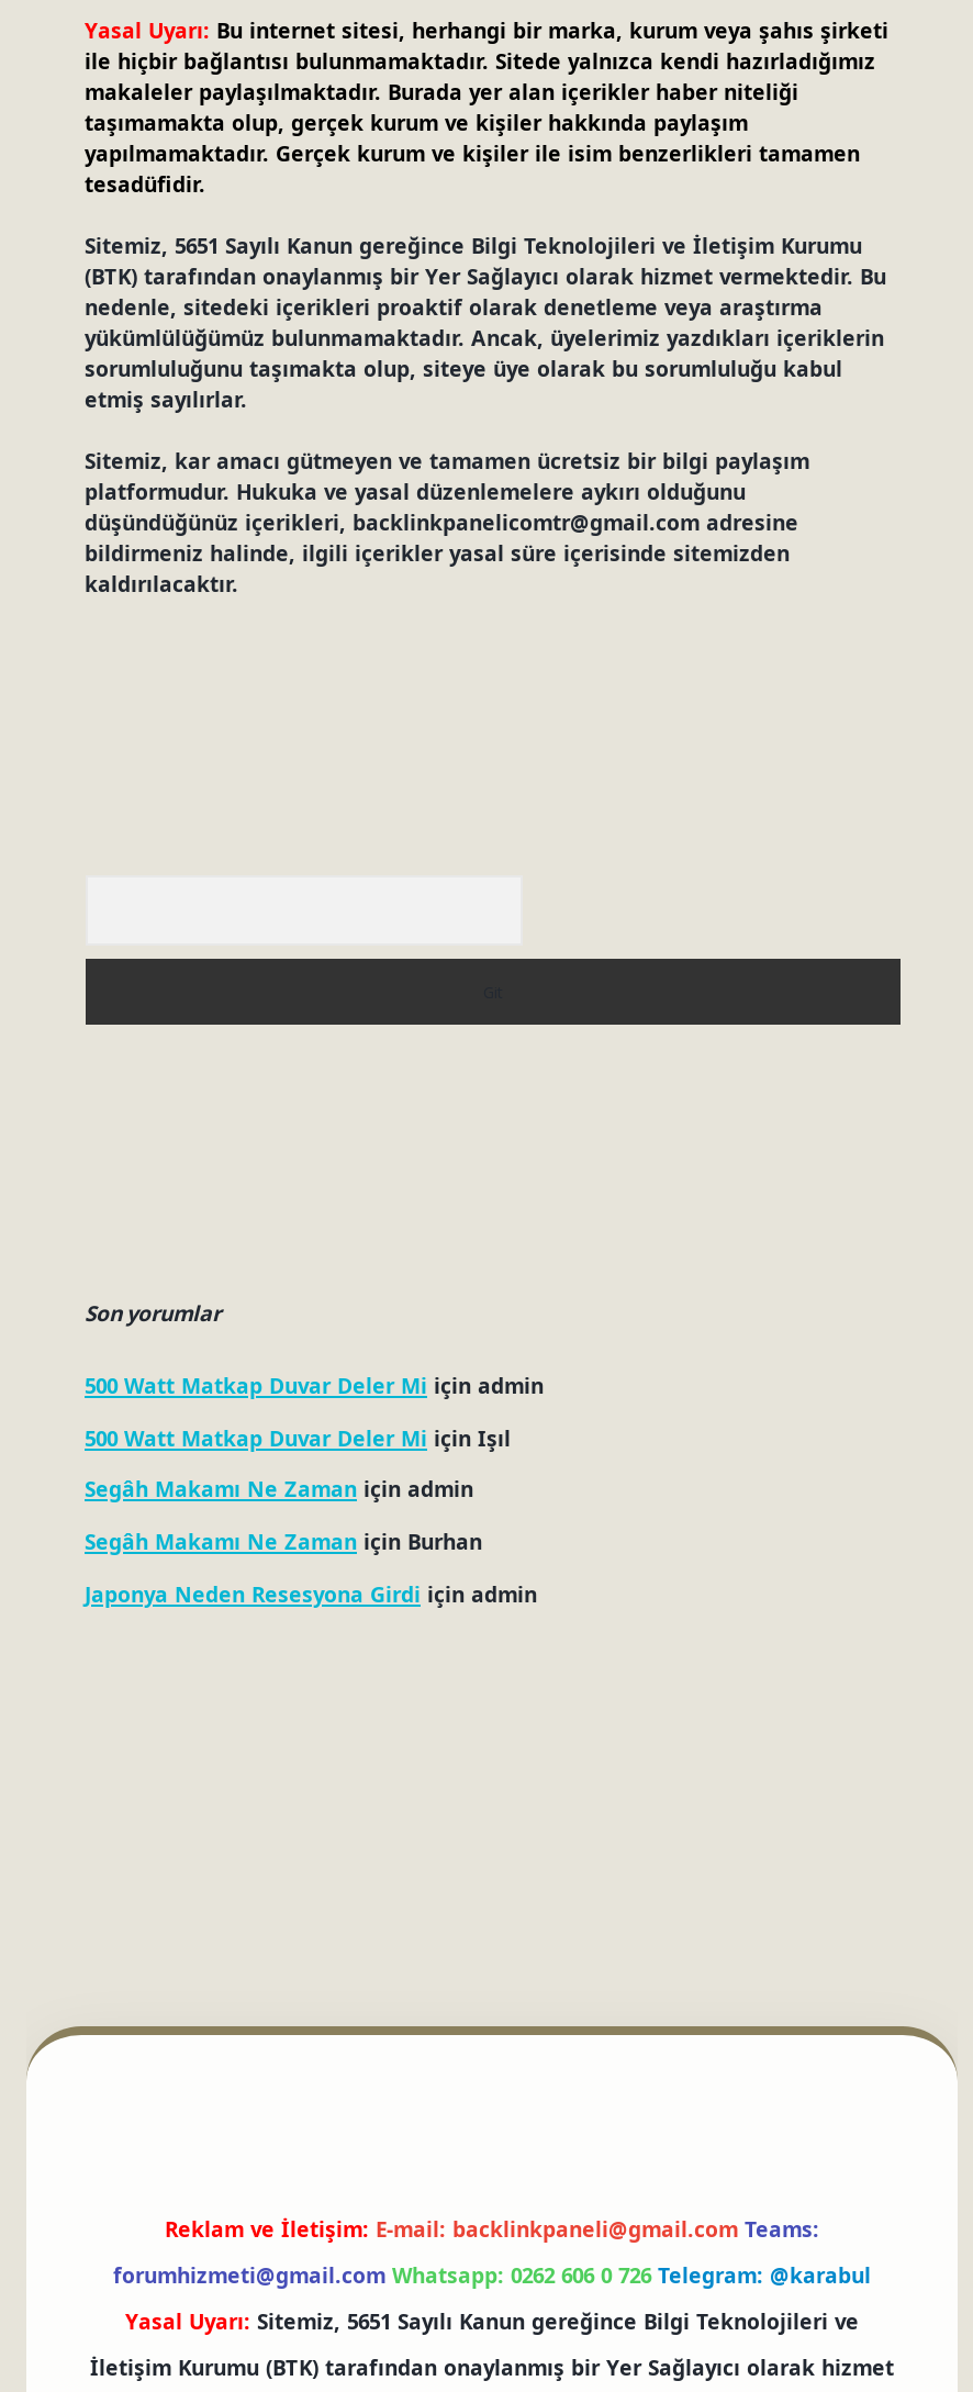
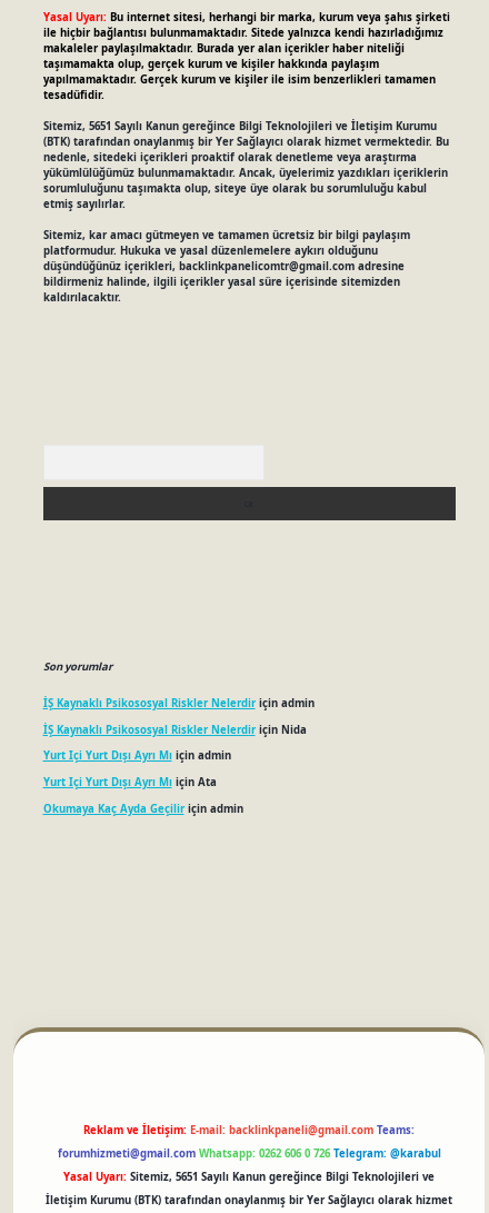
- 500 Watt Matkap Duvar Deler Mi için admin
+ İŞ Kaynaklı Psikososyal Riskler Nelerdir için admin

- 500 Watt Matkap Duvar Deler Mi için Işıl
+ İŞ Kaynaklı Psikososyal Riskler Nelerdir için Nida

- Segâh Makamı Ne Zaman için admin
+ Yurt Içi Yurt Dışı Ayrı Mı için admin

- Segâh Makamı Ne Zaman için Burhan
+ Yurt Içi Yurt Dışı Ayrı Mı için Ata

- Japonya Neden Resesyona Girdi için admin
+ Okumaya Kaç Ayda Geçilir için admin
